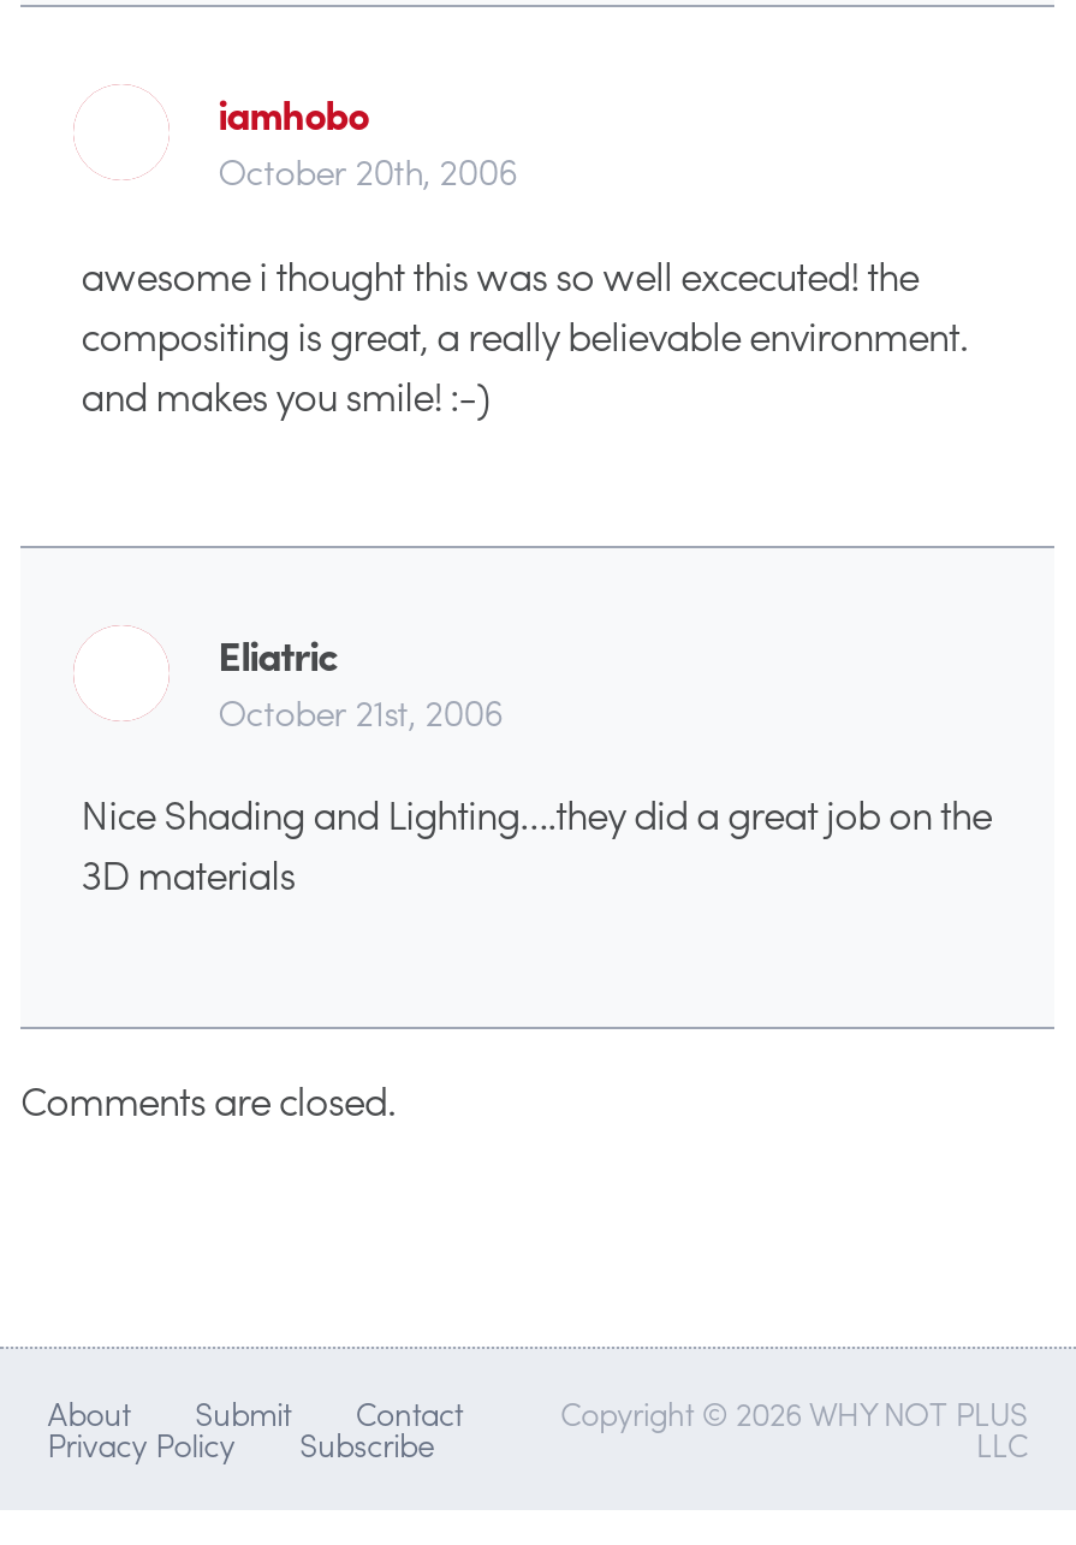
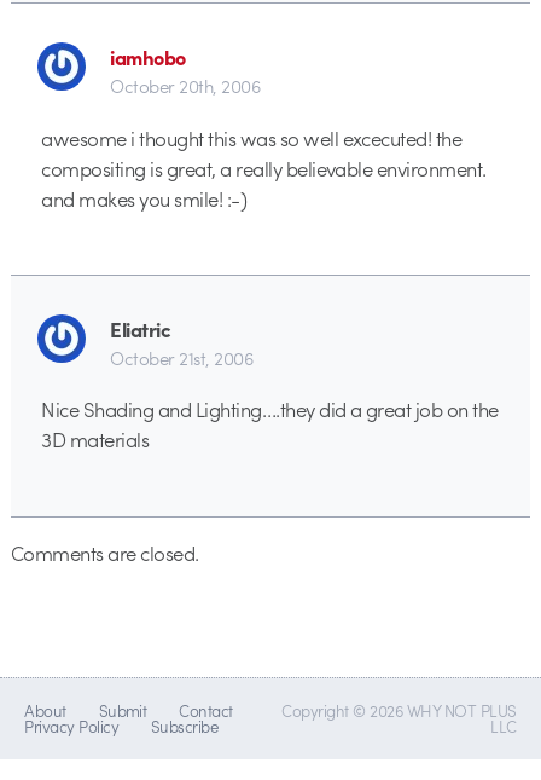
+ [image]

+ [image]
